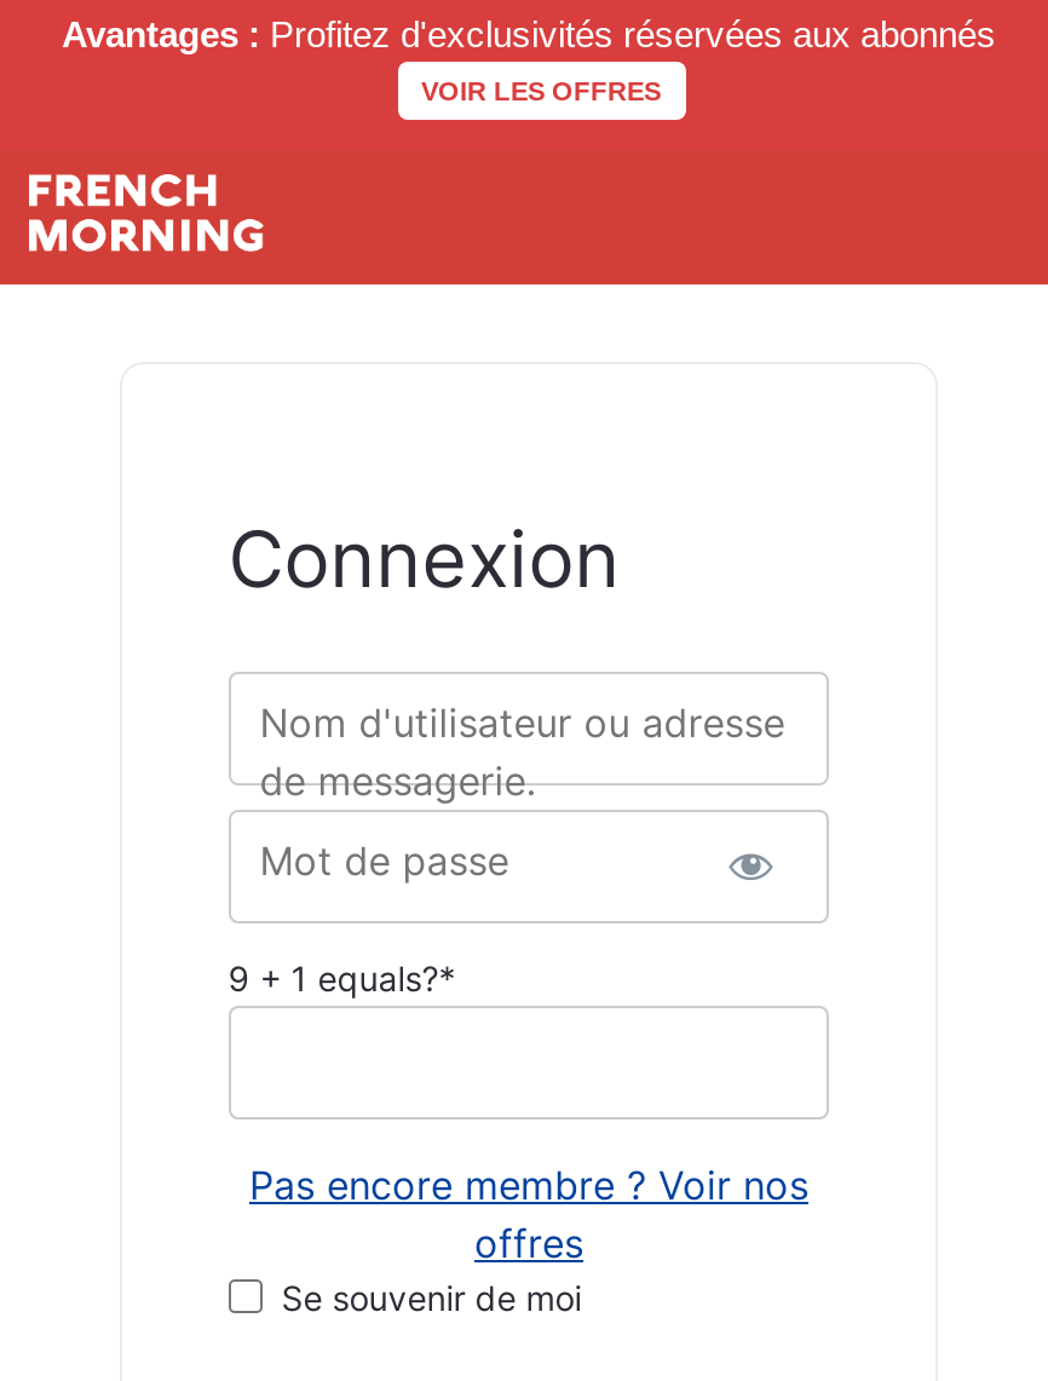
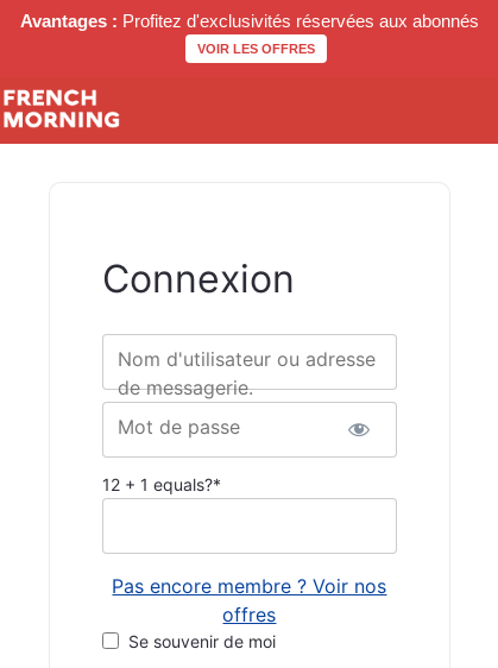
- 9 + 1 equals?*
+ 12 + 1 equals?*
